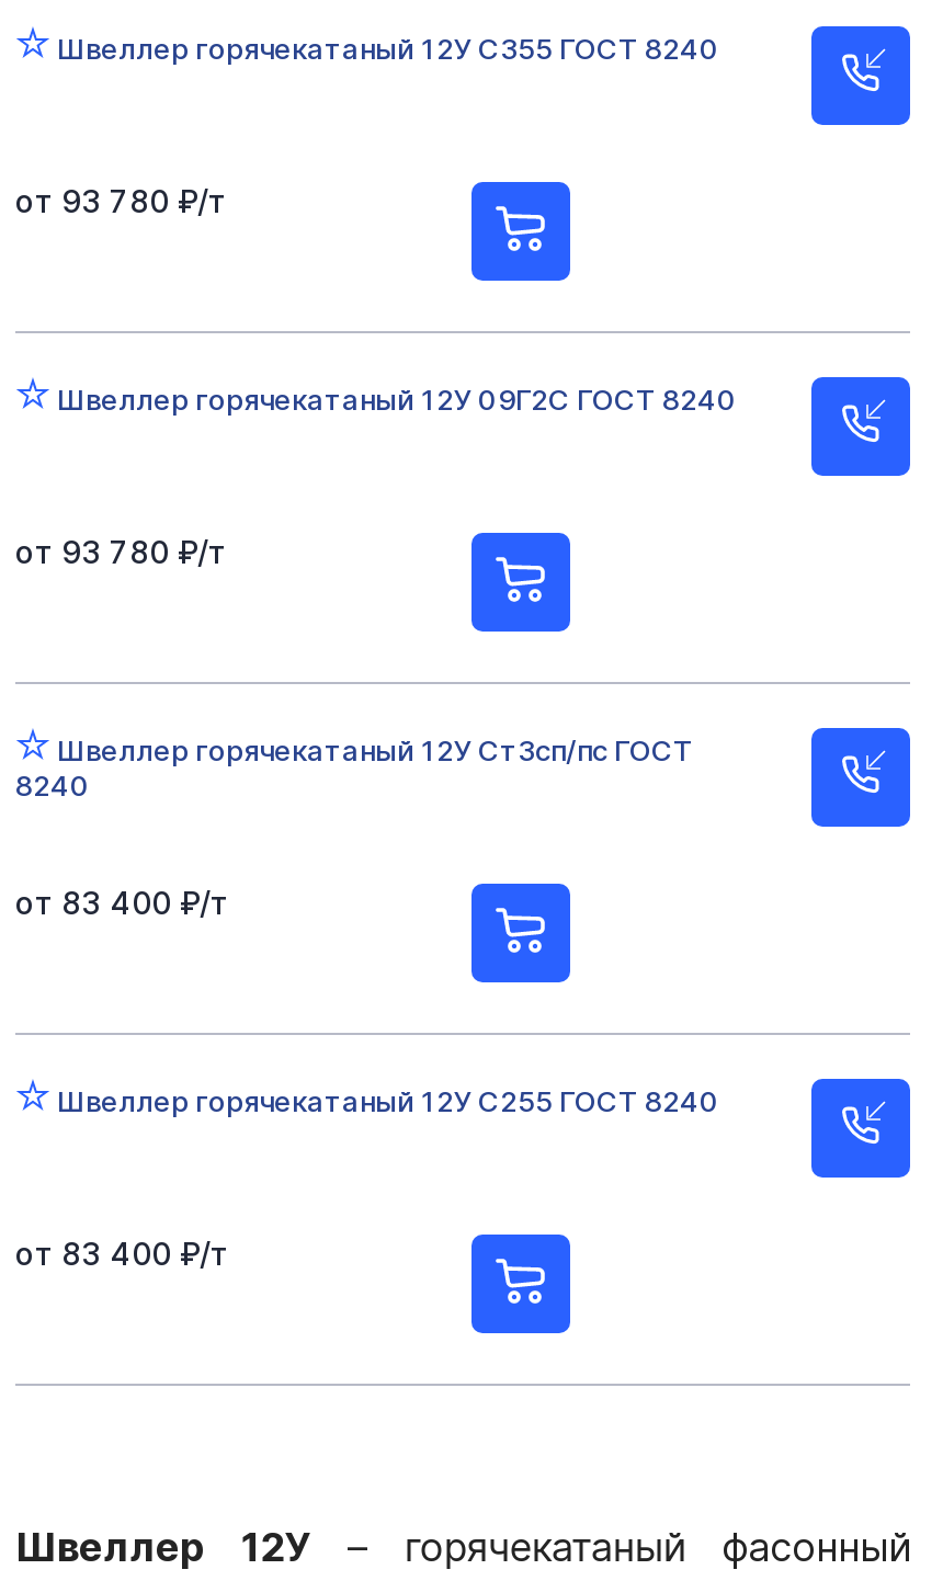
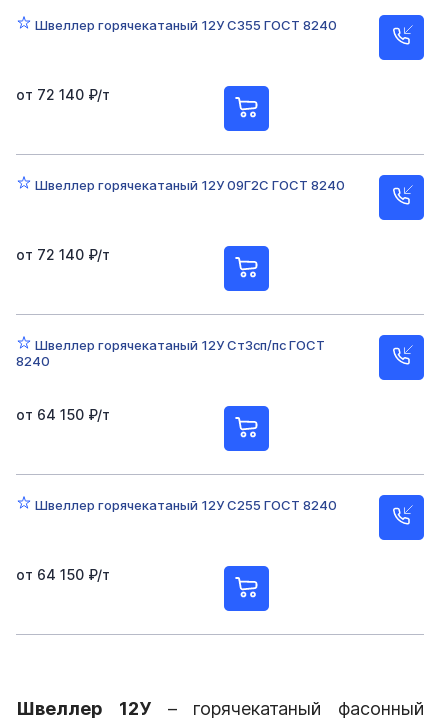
- от 93 780 ₽/т
+ от 72 140 ₽/т

- от 93 780 ₽/т
+ от 72 140 ₽/т

- от 83 400 ₽/т
+ от 64 150 ₽/т

- от 83 400 ₽/т
+ от 64 150 ₽/т
